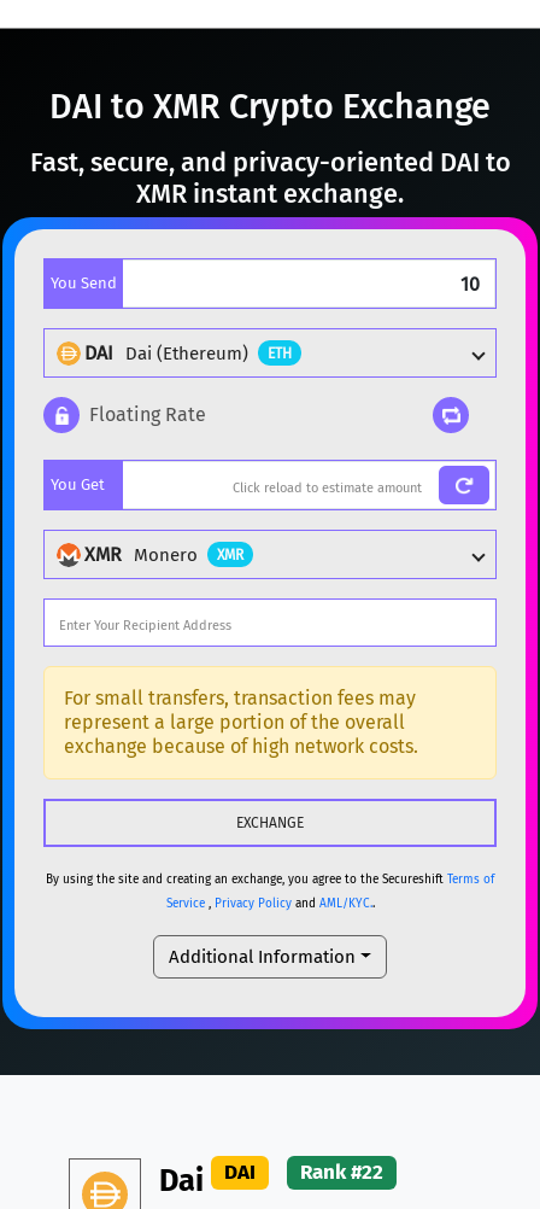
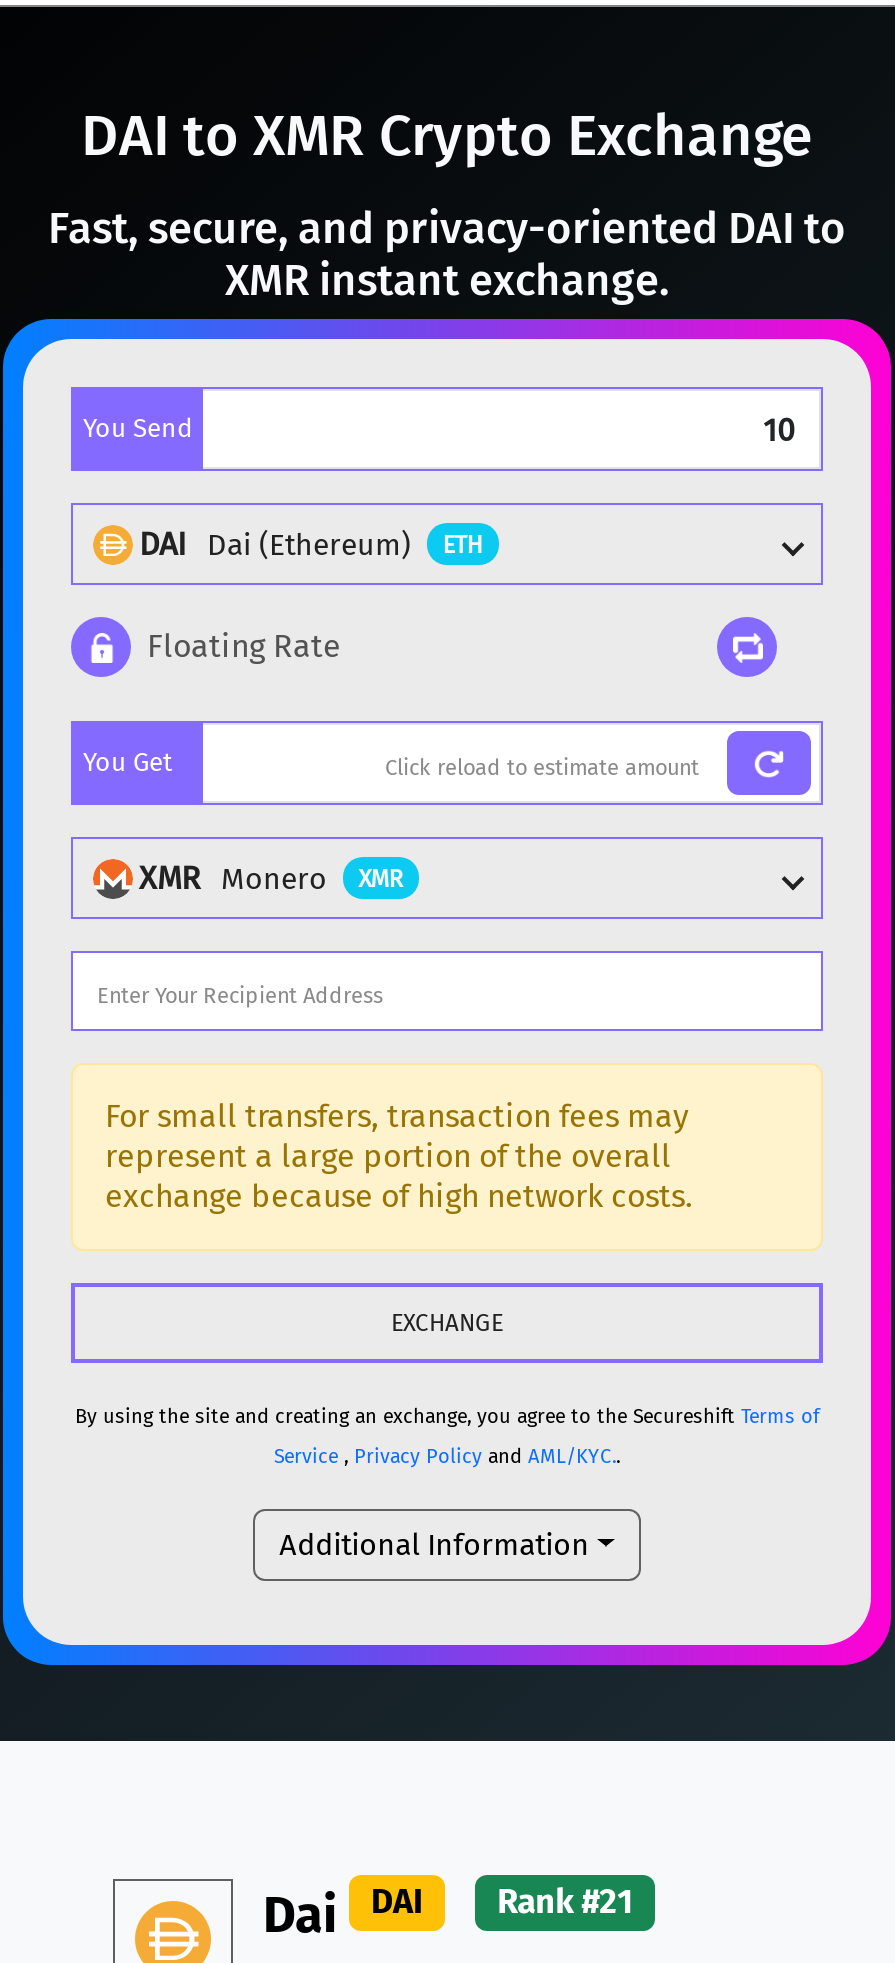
- Rank #22
+ Rank #21
